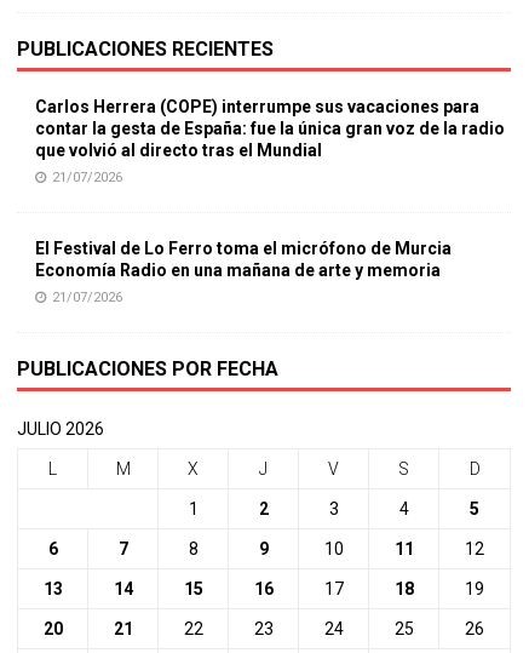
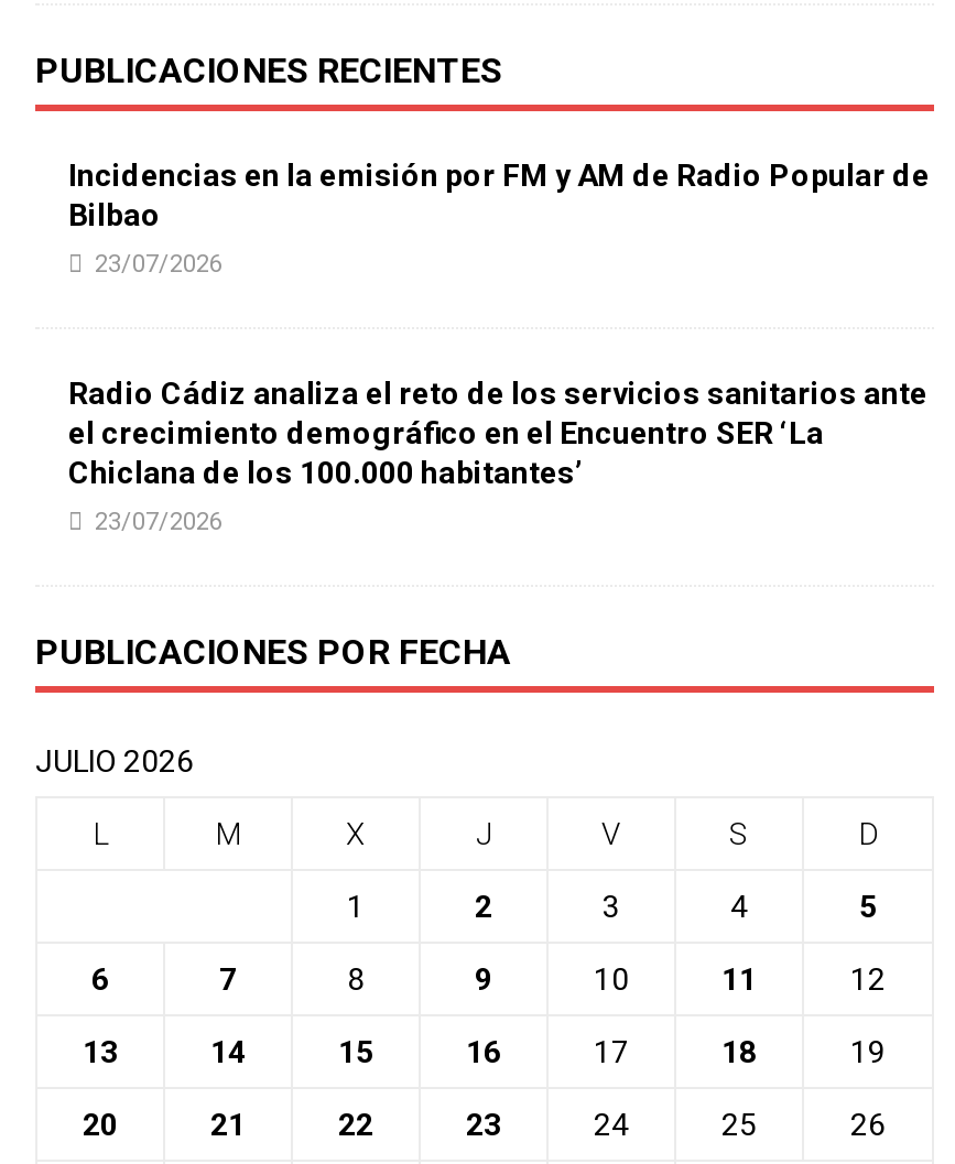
- Carlos Herrera (COPE) interrumpe sus vacaciones para
- contar la gesta de España: fue la única gran voz de la radio
- que volvió al directo tras el Mundial
+ Incidencias en la emisión por FM y AM de Radio Popular de
+ Bilbao

- 21/07/2026
+ 23/07/2026

- El Festival de Lo Ferro toma el micrófono de Murcia
- Economía Radio en una mañana de arte y memoria
+ Radio Cádiz analiza el reto de los servicios sanitarios ante
+ el crecimiento demográfico en el Encuentro SER ‘La
+ Chiclana de los 100.000 habitantes’

- 21/07/2026
+ 23/07/2026
